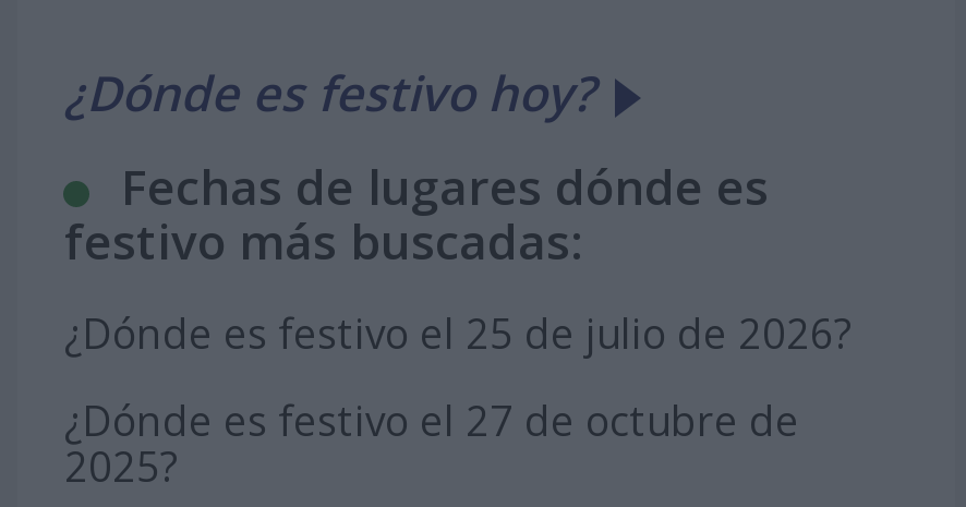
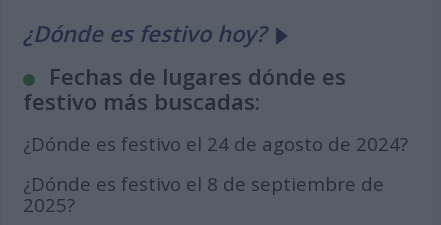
- ¿Dónde es festivo el 25 de julio de 2026?
+ ¿Dónde es festivo el 24 de agosto de 2024?

- ¿Dónde es festivo el 27 de octubre de
+ ¿Dónde es festivo el 8 de septiembre de
